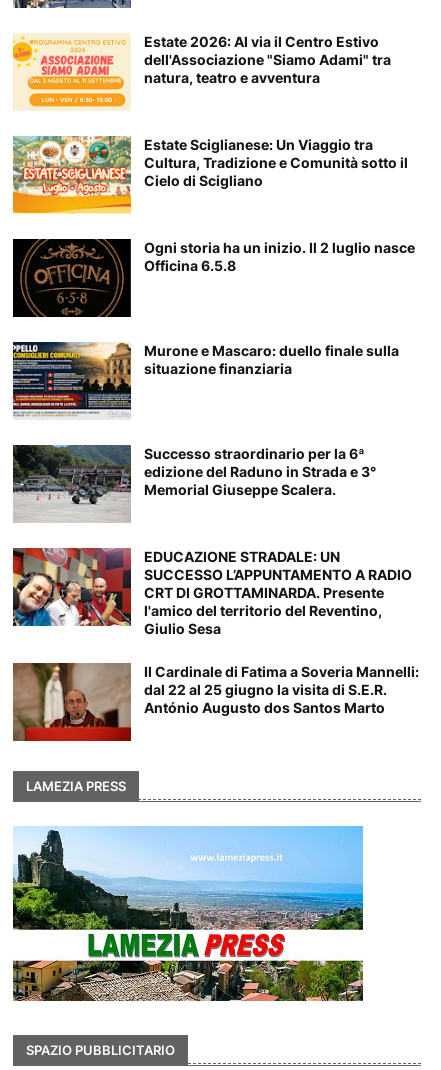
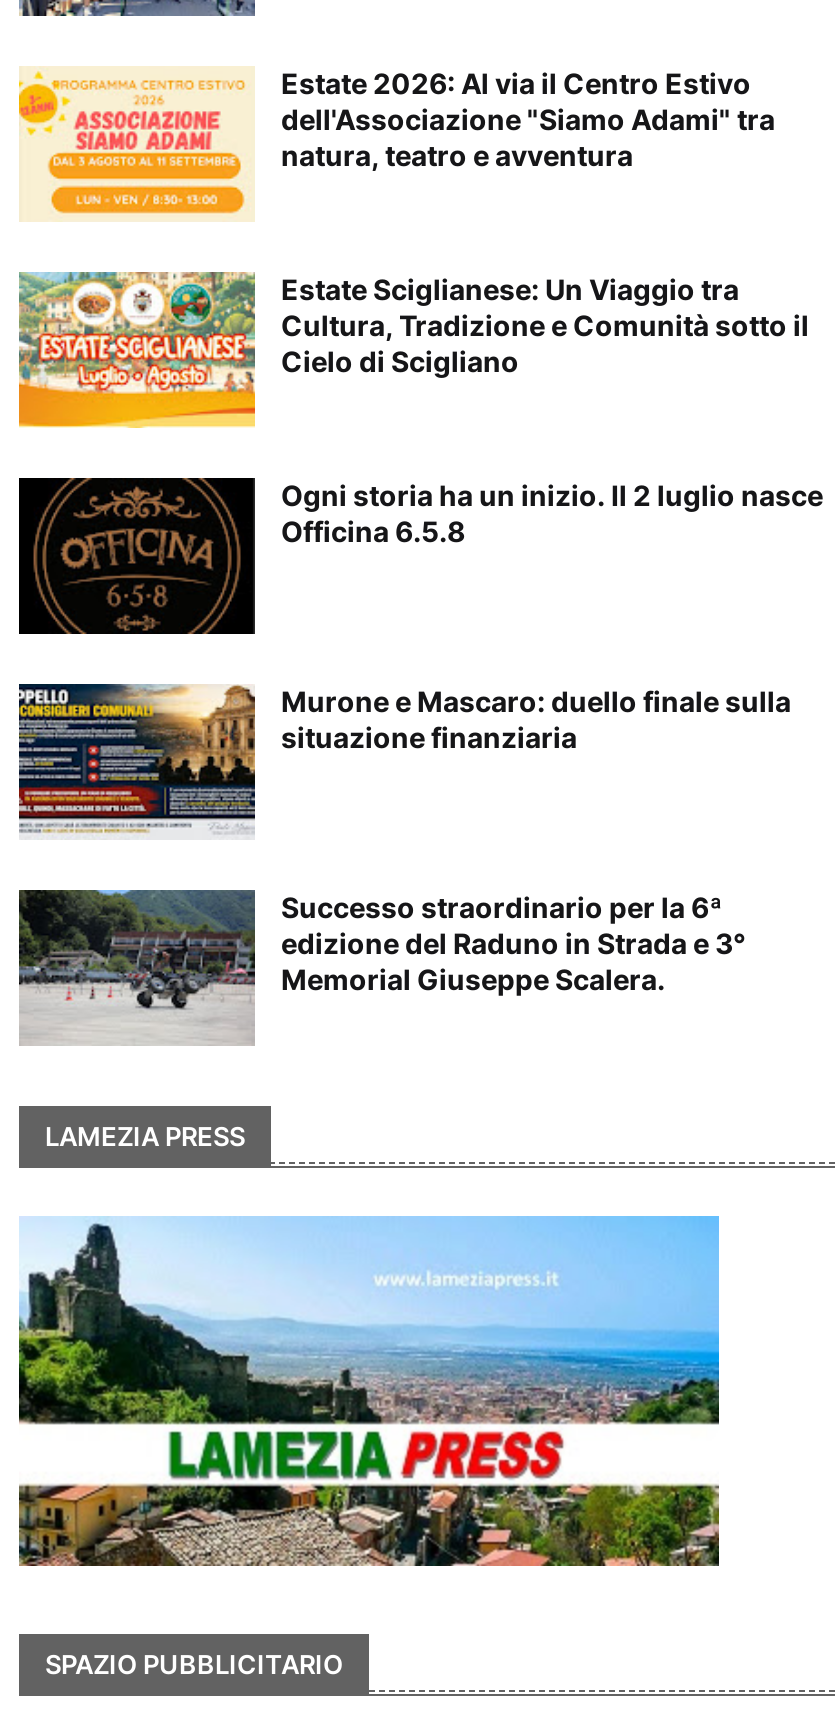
- [image]
- EDUCAZIONE STRADALE: UN
- SUCCESSO L’APPUNTAMENTO A RADIO
- CRT DI GROTTAMINARDA. Presente
- l'amico del territorio del Reventino,
- Giulio Sesa
- Il Cardinale di Fatima a Soveria Mannelli:
- dal 22 al 25 giugno la visita di S.E.R.
- António Augusto dos Santos Marto

- [image]
